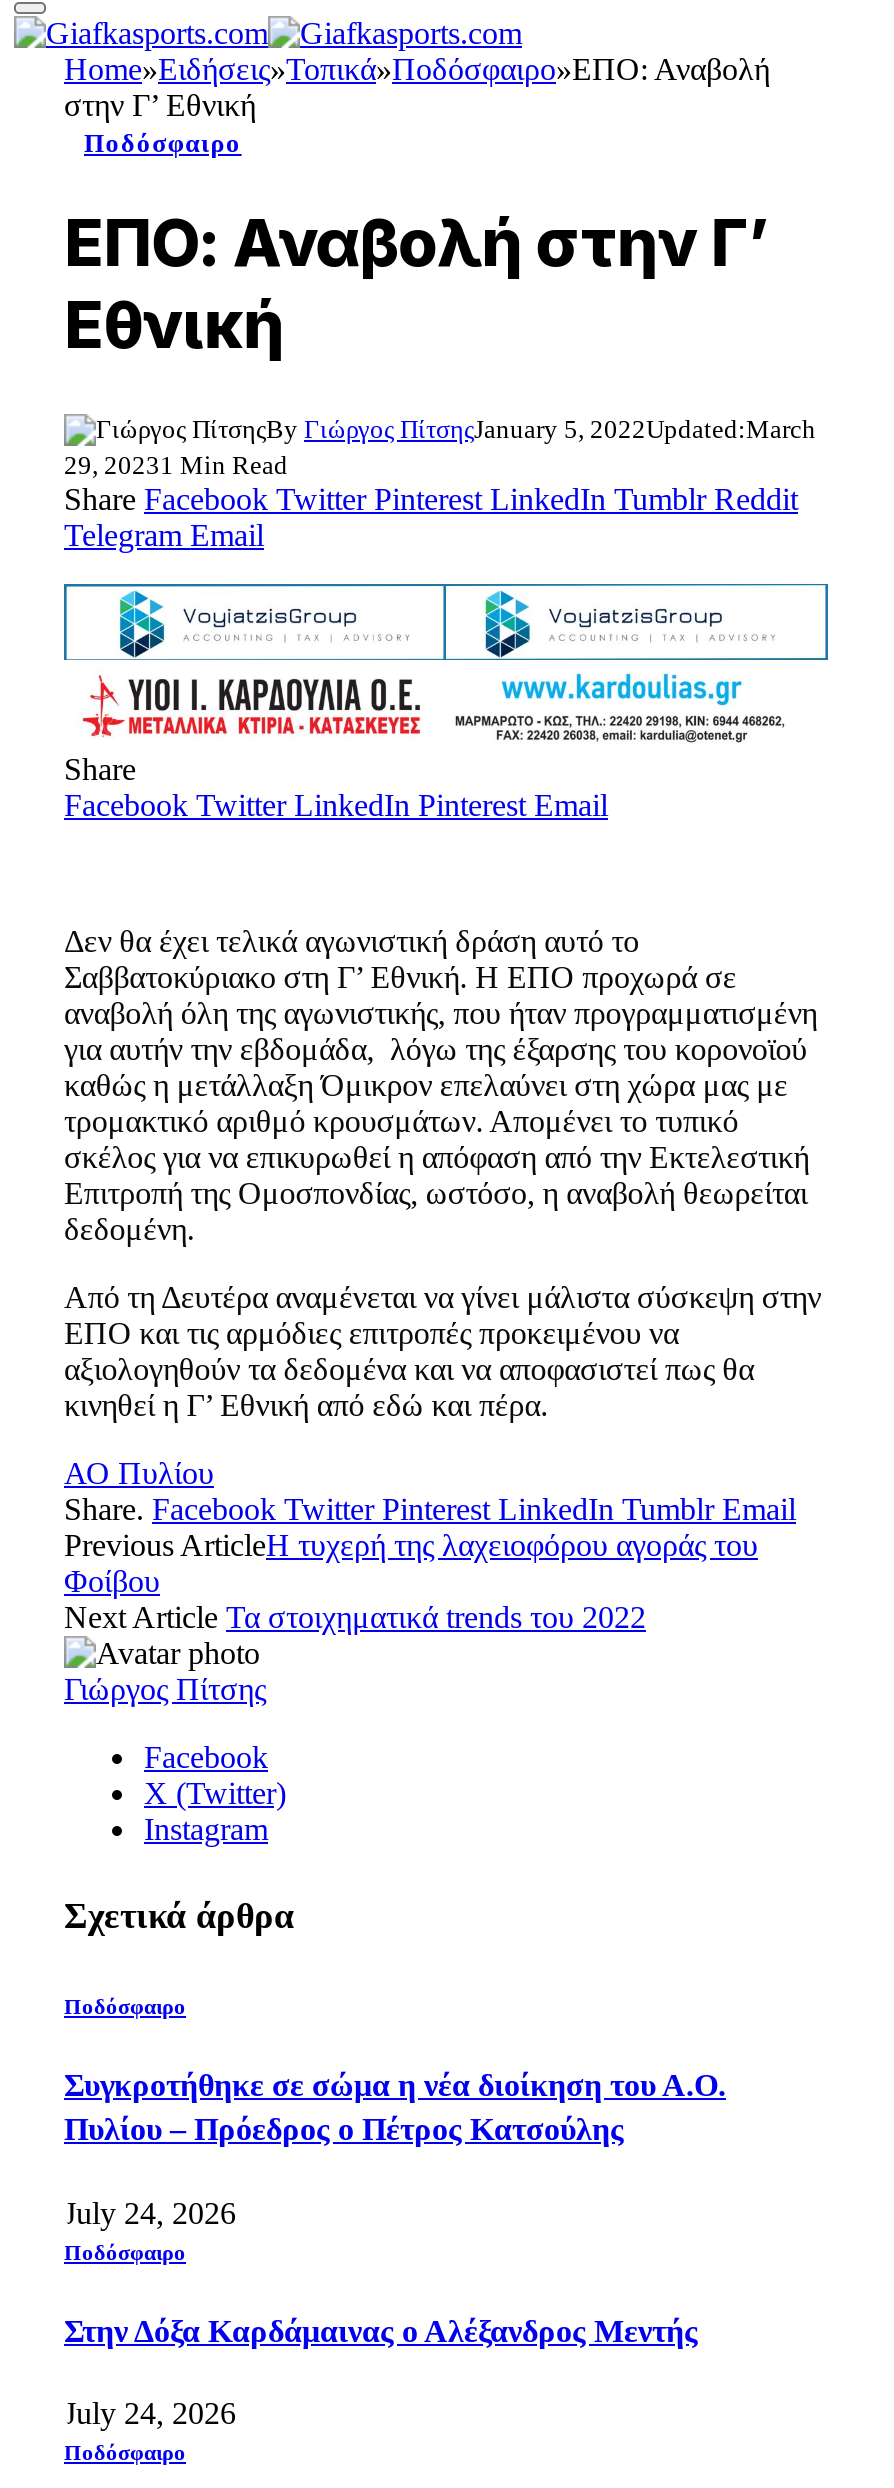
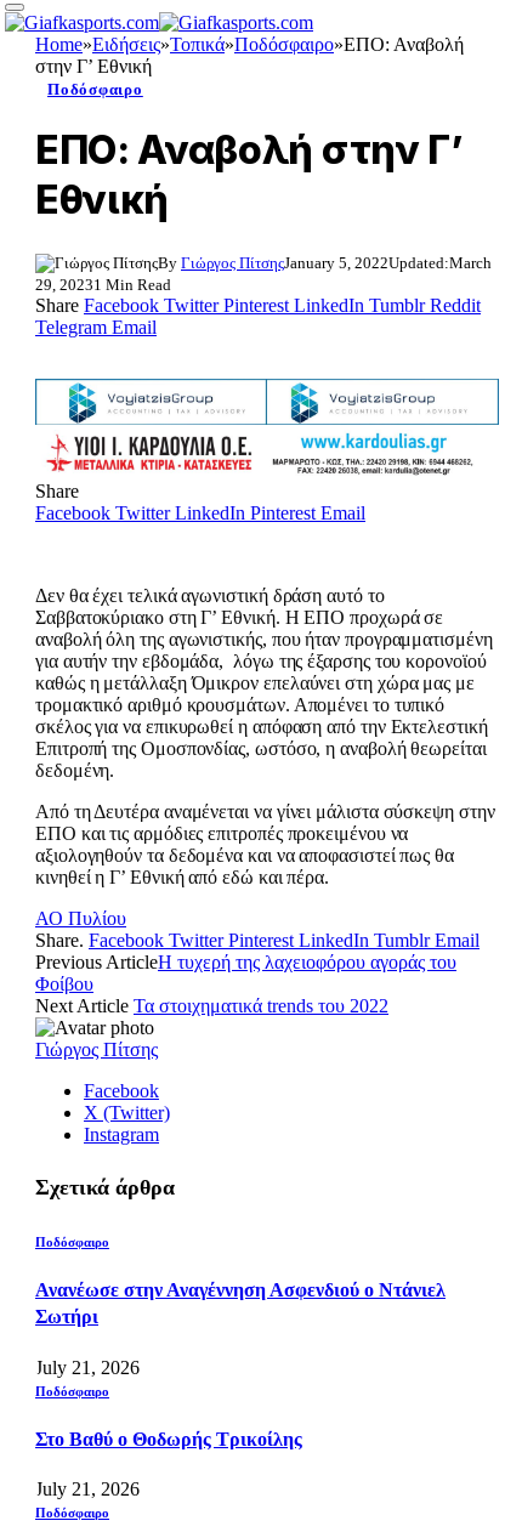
- Συγκροτήθηκε σε σώμα η νέα διοίκηση του Α.Ο.
- Πυλίου – Πρόεδρος ο Πέτρος Κατσούλης
+ Ανανέωσε στην Αναγέννηση Ασφενδιού ο Ντάνιελ
+ Σωτήρι

- July 24, 2026
+ July 21, 2026

- Στην Δόξα Καρδάμαινας ο Αλέξανδρος Μεντής
+ Στο Βαθύ ο Θοδωρής Τρικοίλης

- July 24, 2026
+ July 21, 2026
